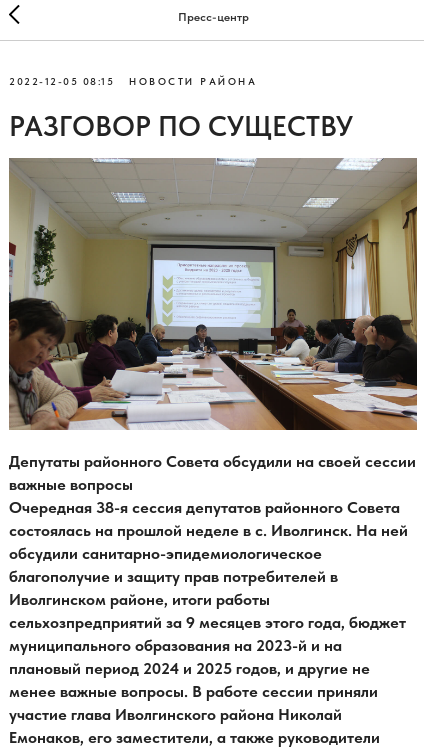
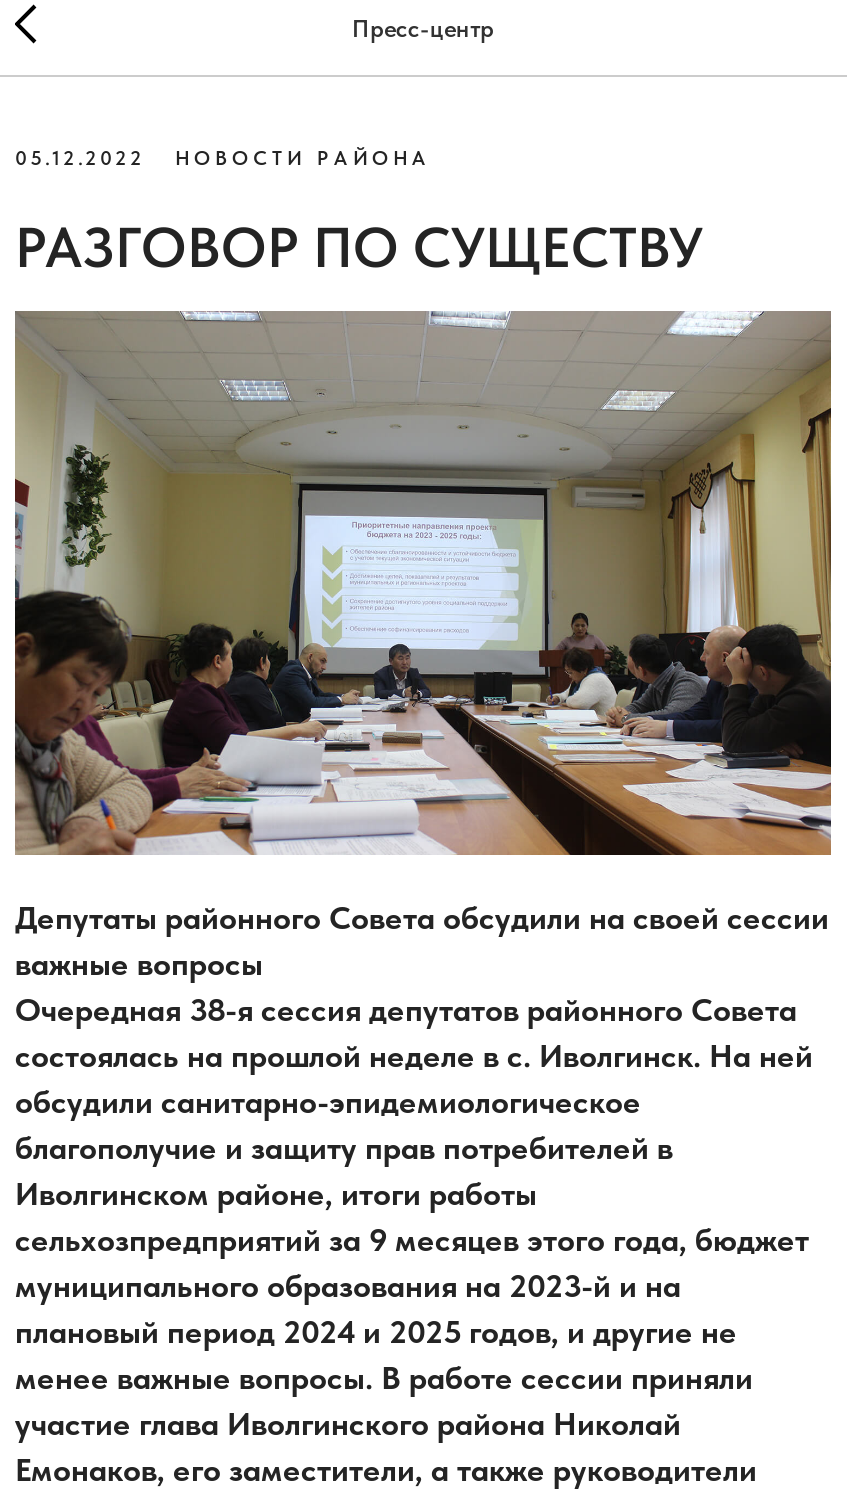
- 2022-12-05 08:15 НОВОСТИ РАЙОНА
+ 05.12.2022 НОВОСТИ РАЙОНА
